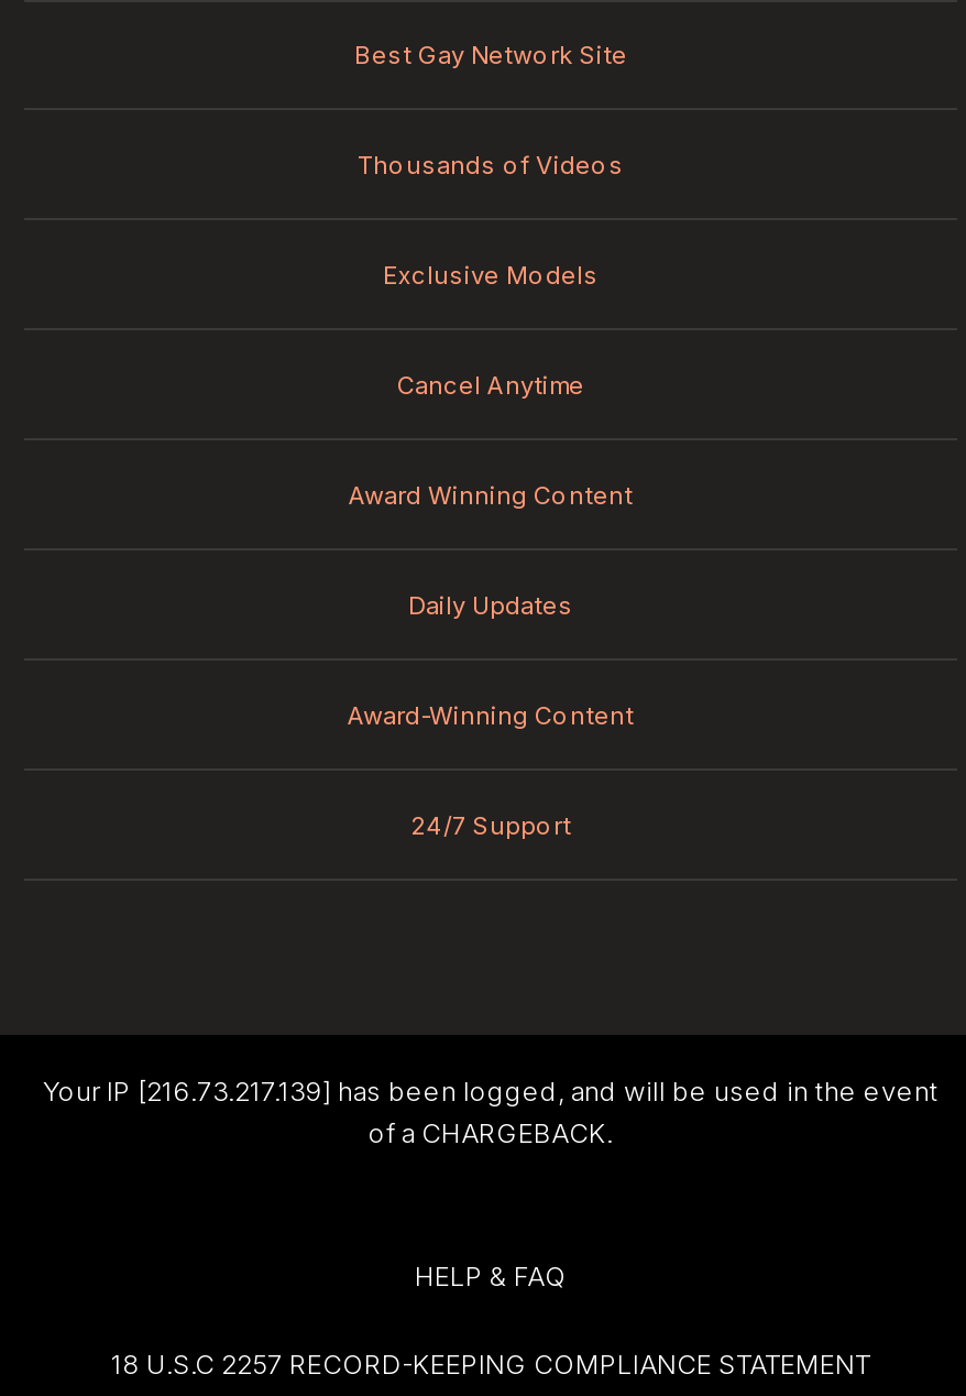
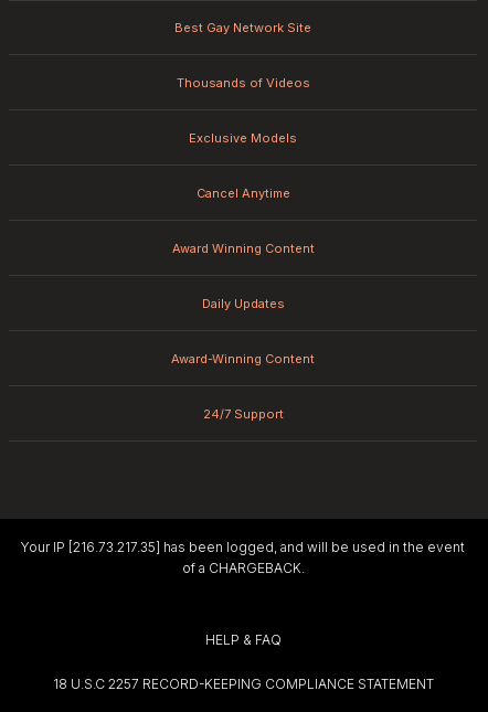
- Your IP [216.73.217.139] has been logged, and will be used in the event
+ Your IP [216.73.217.35] has been logged, and will be used in the event
